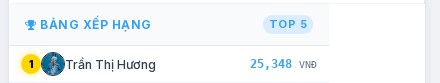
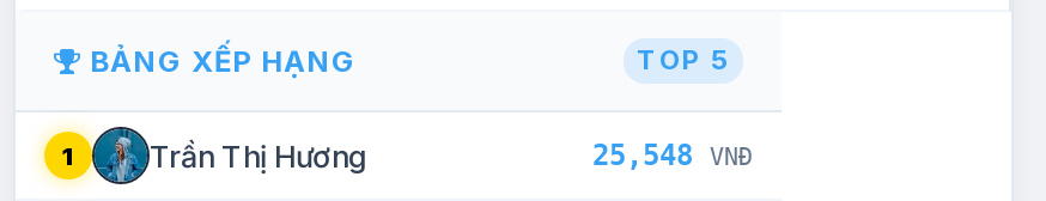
- 25,348 VNĐ
+ 25,548 VNĐ
